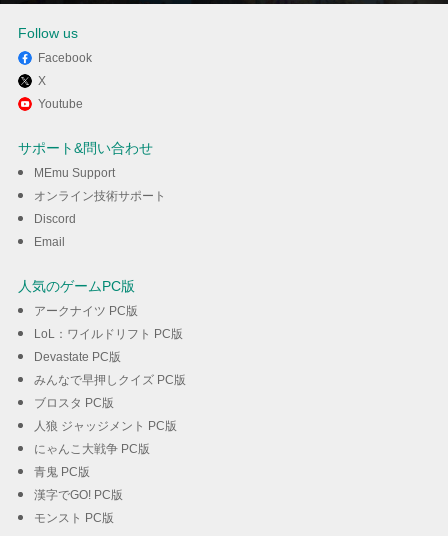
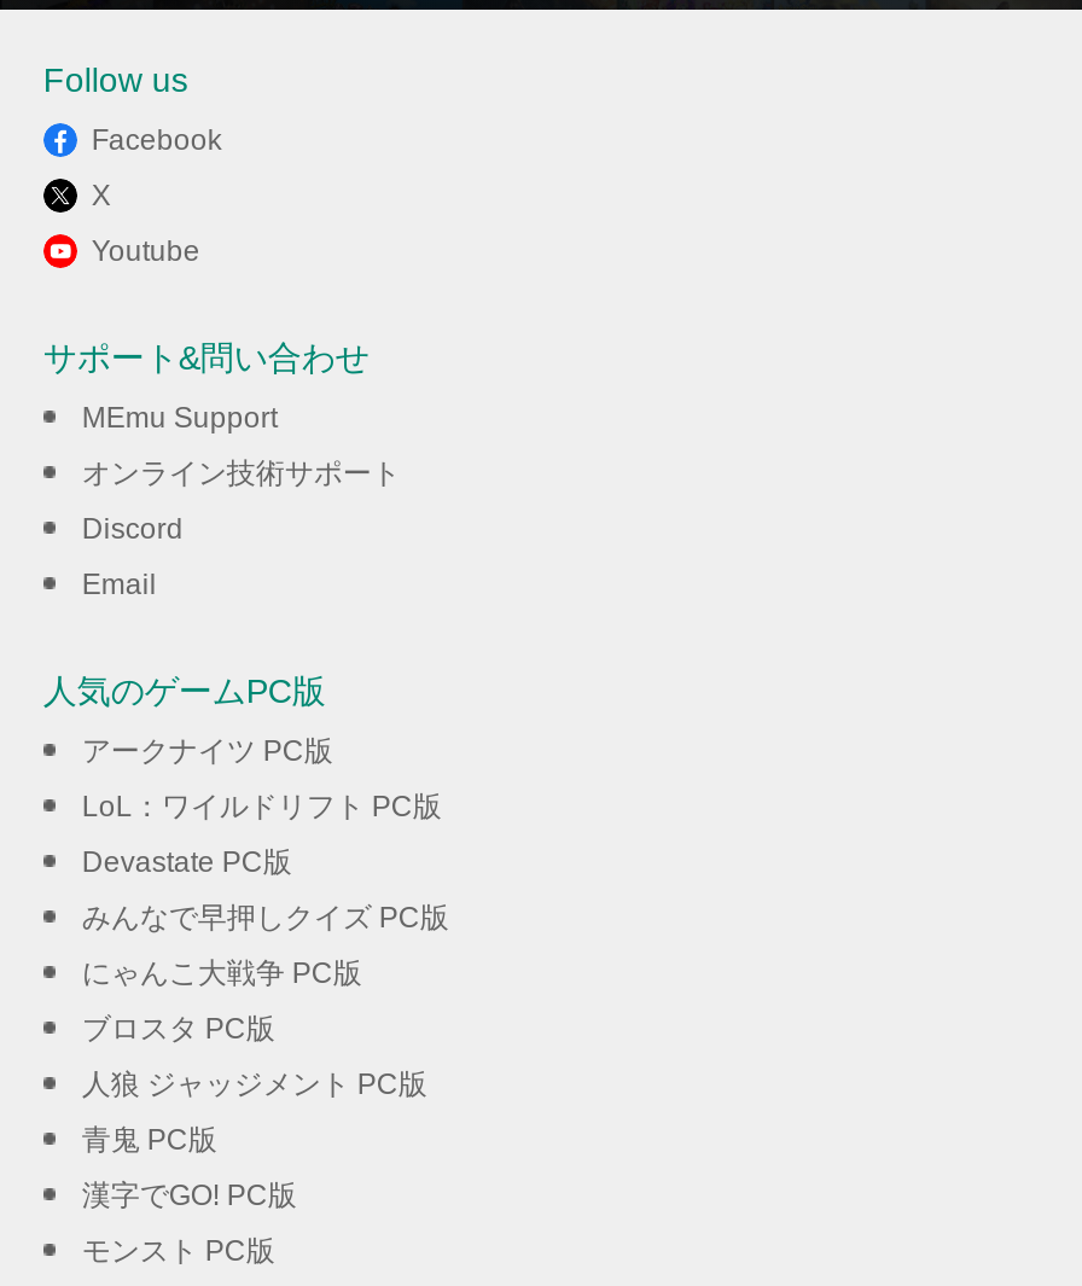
moved down: ブロスタ PC版 | 人狼 ジャッジメント PC版

moved up: にゃんこ大戦争 PC版
